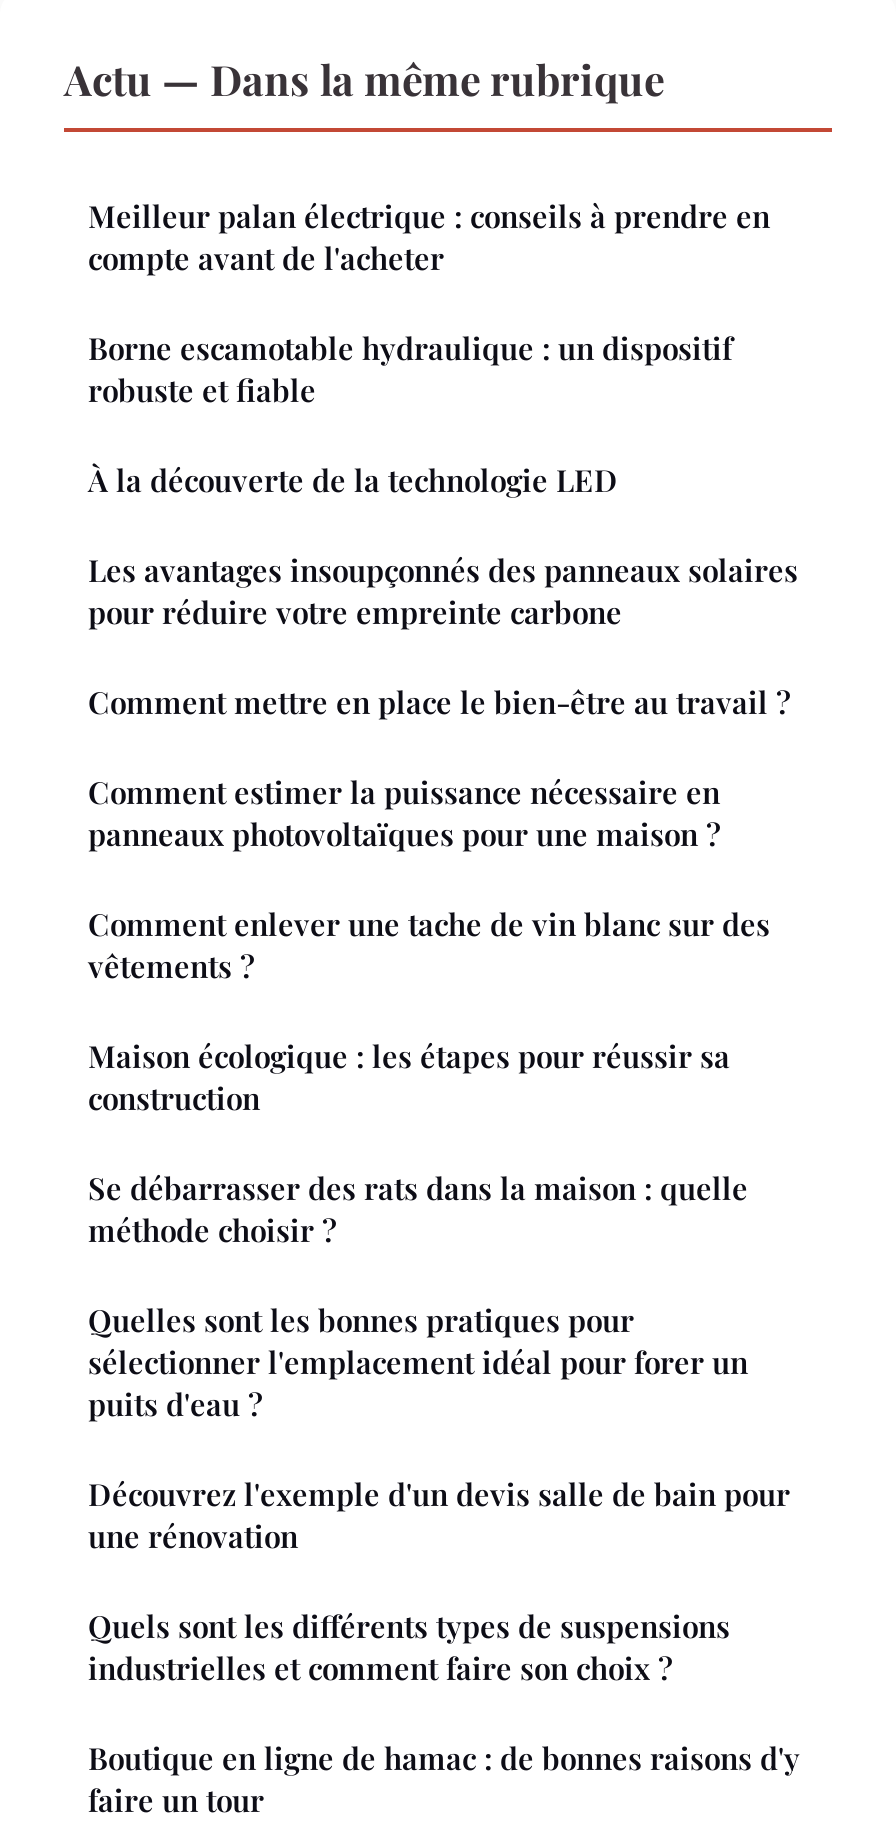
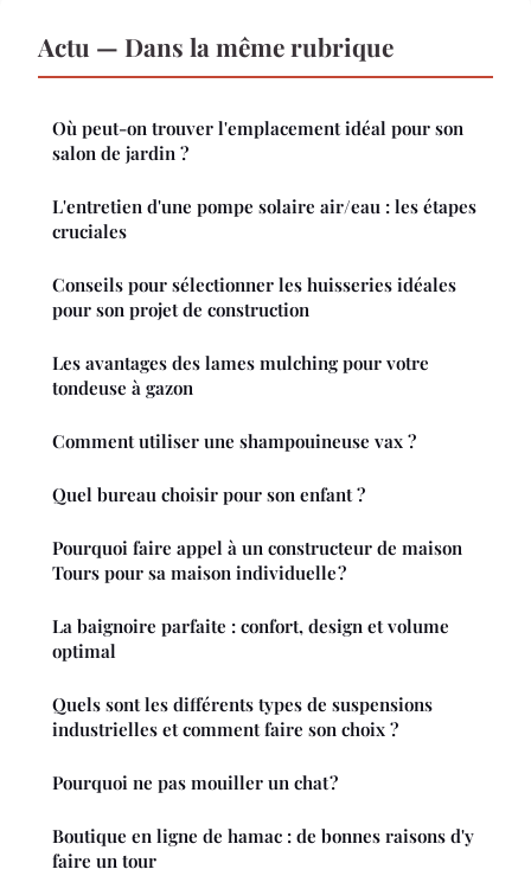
- Meilleur palan électrique : conseils à prendre en
- compte avant de l'acheter
- Borne escamotable hydraulique : un dispositif
- robuste et fiable
- À la découverte de la technologie LED
- Les avantages insoupçonnés des panneaux solaires
- pour réduire votre empreinte carbone
- Comment mettre en place le bien-être au travail ?
- Comment estimer la puissance nécessaire en
- panneaux photovoltaïques pour une maison ?
- Comment enlever une tache de vin blanc sur des
- vêtements ?
- Maison écologique : les étapes pour réussir sa
- construction
- Se débarrasser des rats dans la maison : quelle
- méthode choisir ?
- Quelles sont les bonnes pratiques pour
- sélectionner l'emplacement idéal pour forer un
- puits d'eau ?
- Découvrez l'exemple d'un devis salle de bain pour
- une rénovation
+ Où peut-on trouver l'emplacement idéal pour son
+ salon de jardin ?
+ L'entretien d'une pompe solaire air/eau : les étapes
+ cruciales
+ Conseils pour sélectionner les huisseries idéales
+ pour son projet de construction
+ Les avantages des lames mulching pour votre
+ tondeuse à gazon
+ Comment utiliser une shampouineuse vax ?
+ Quel bureau choisir pour son enfant ?
+ Pourquoi faire appel à un constructeur de maison
+ Tours pour sa maison individuelle ?
+ La baignoire parfaite : confort, design et volume
+ optimal

moved up: Quels sont les différents types de suspensions | industrielles et comment faire son choix ?

+ Pourquoi ne pas mouiller un chat ?
